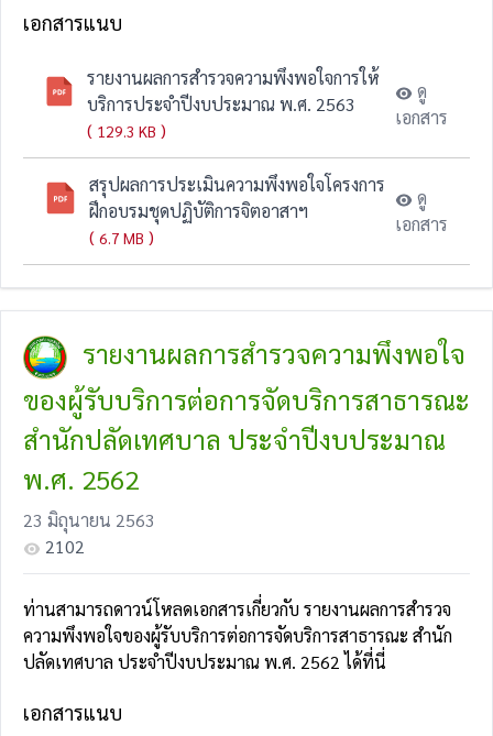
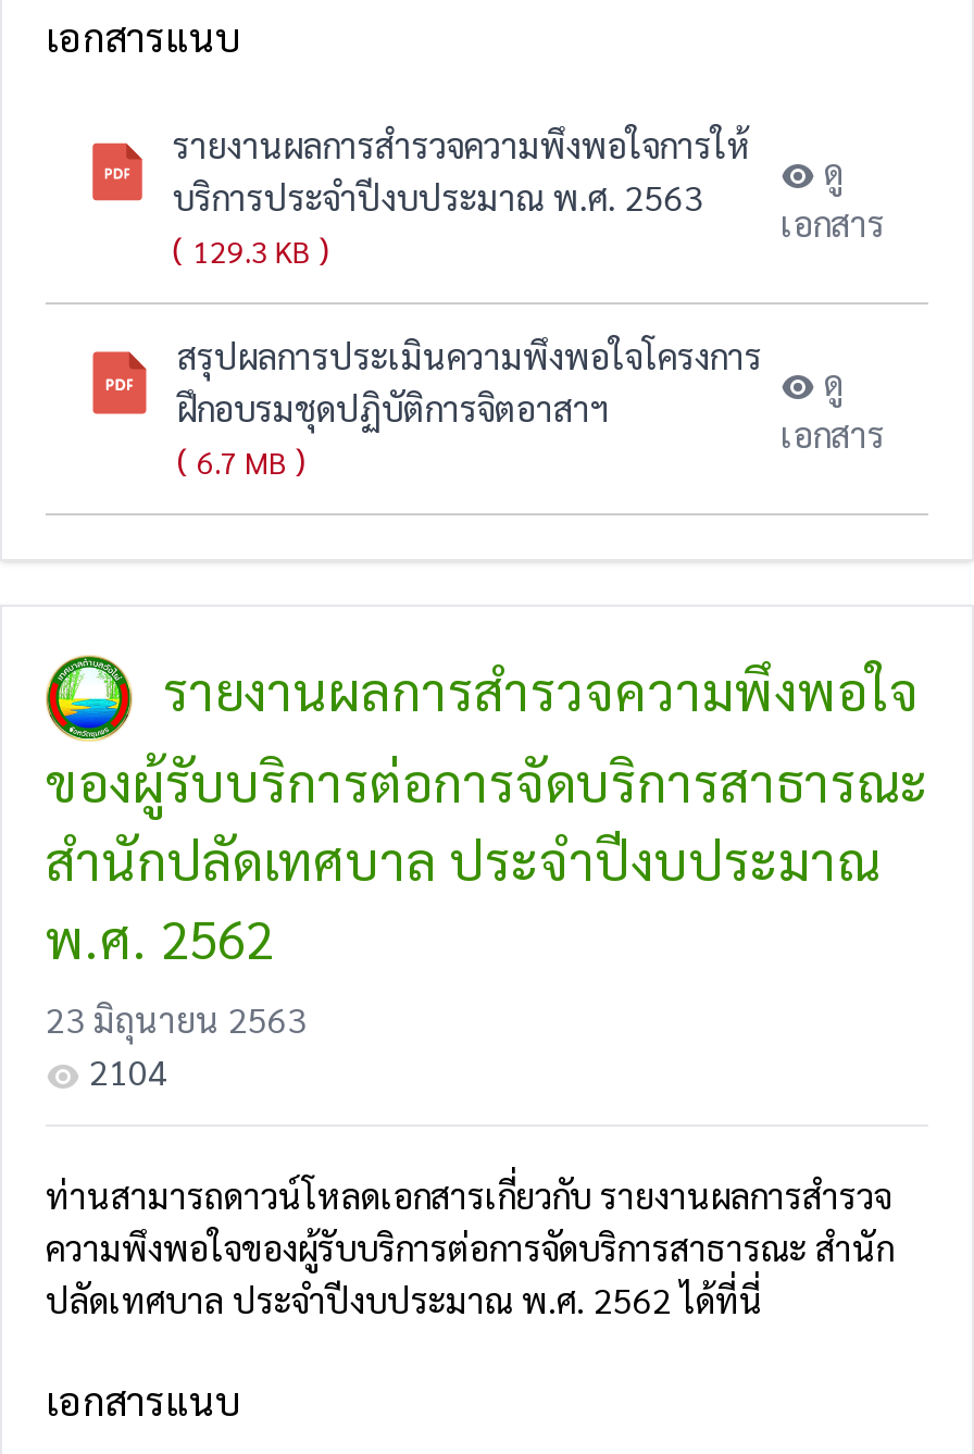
- 2102
+ 2104
